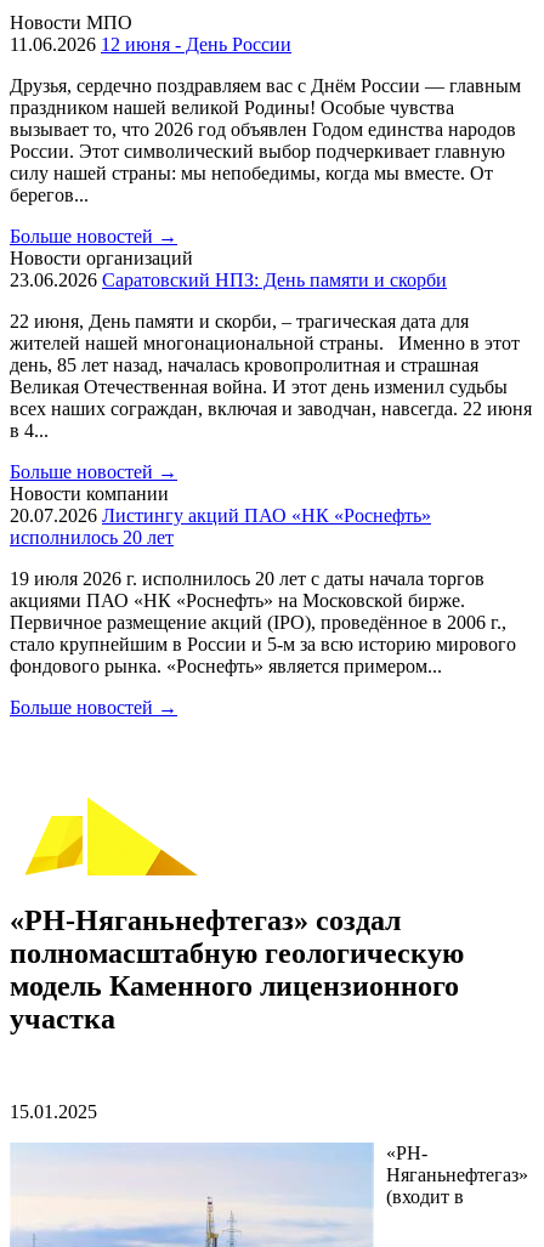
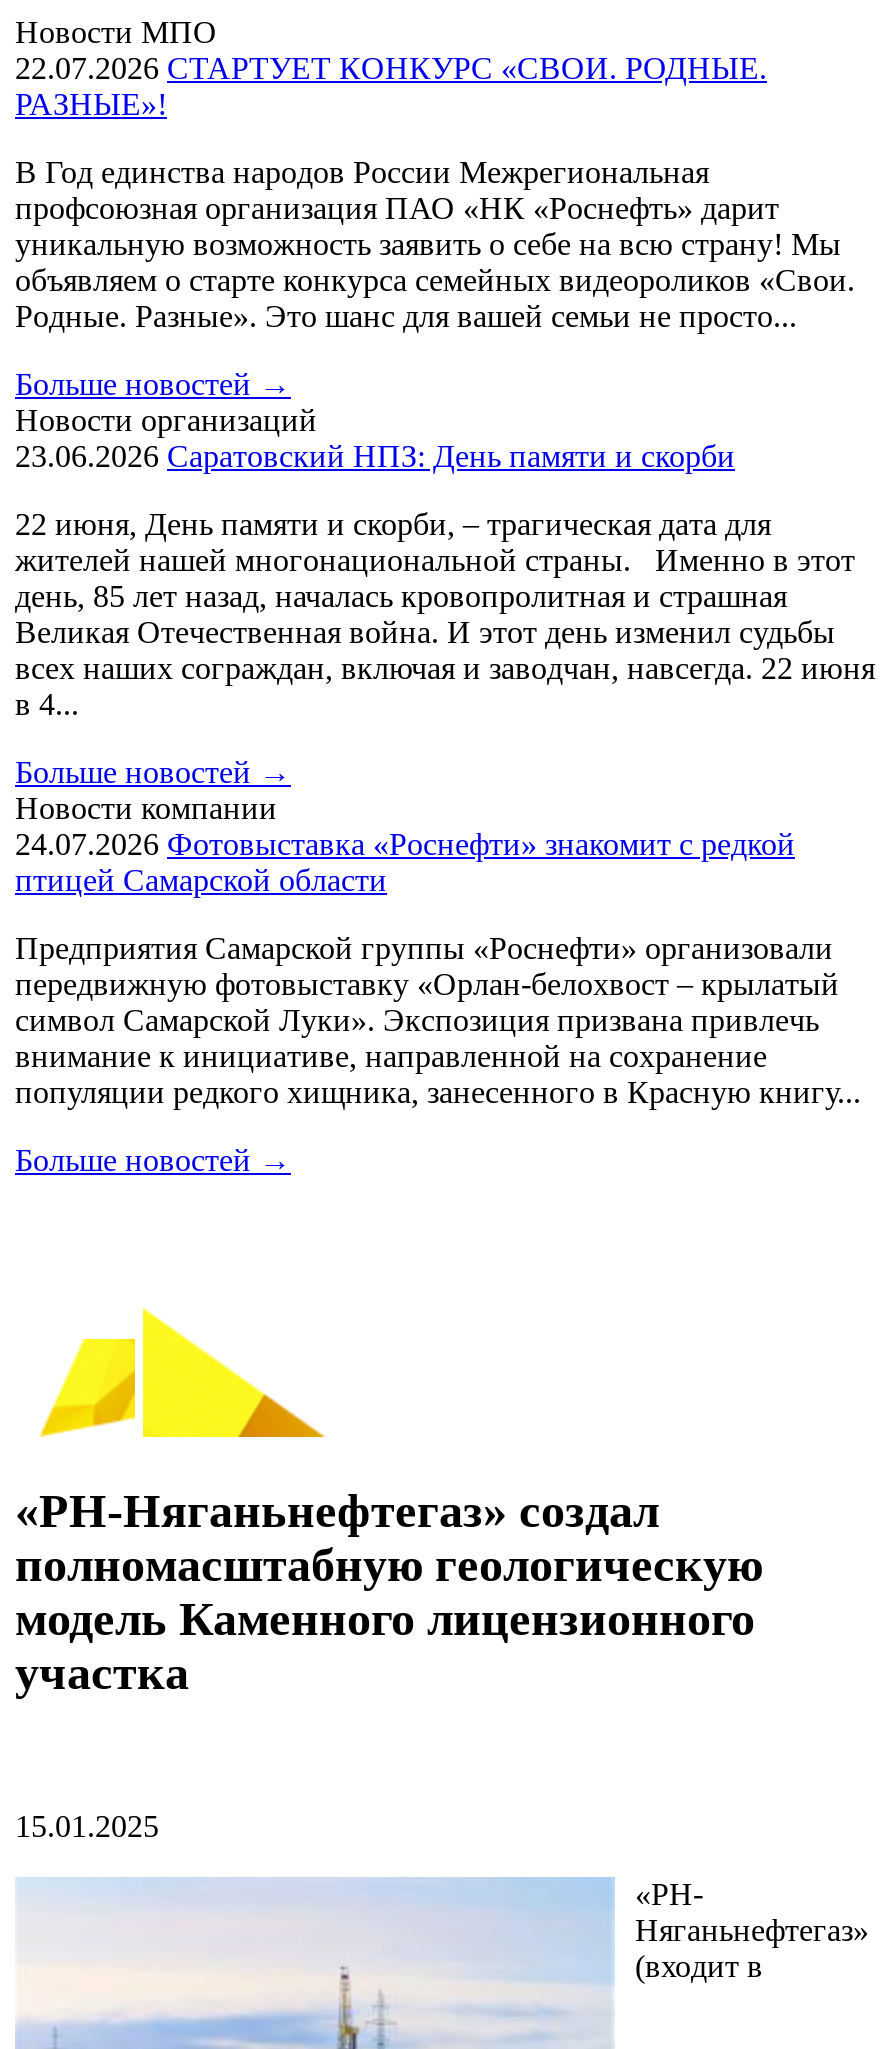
- 11.06.2026 12 июня - День России
+ 22.07.2026 СТАРТУЕТ КОНКУРС «СВОИ. РОДНЫЕ.
+ РАЗНЫЕ»!

- Друзья, сердечно поздравляем вас с Днём России — главным
- праздником нашей великой Родины! Особые чувства
- вызывает то, что 2026 год объявлен Годом единства народов
- России. Этот символический выбор подчеркивает главную
- силу нашей страны: мы непобедимы, когда мы вместе. От
- берегов...
+ В Год единства народов России Межрегиональная
+ профсоюзная организация ПАО «НК «Роснефть» дарит
+ уникальную возможность заявить о себе на всю страну! Мы
+ объявляем о старте конкурса семейных видеороликов «Свои.
+ Родные. Разные». Это шанс для вашей семьи не просто...

- 20.07.2026 Листингу акций ПАО «НК «Роснефть»
- исполнилось 20 лет
+ 24.07.2026 Фотовыставка «Роснефти» знакомит с редкой
+ птицей Самарской области

- 19 июля 2026 г. исполнилось 20 лет с даты начала торгов
- акциями ПАО «НК «Роснефть» на Московской бирже.
- Первичное размещение акций (IPO), проведённое в 2006 г.,
- стало крупнейшим в России и 5-м за всю историю мирового
- фондового рынка. «Роснефть» является примером...
+ Предприятия Самарской группы «Роснефти» организовали
+ передвижную фотовыставку «Орлан-белохвост – крылатый
+ символ Самарской Луки». Экспозиция призвана привлечь
+ внимание к инициативе, направленной на сохранение
+ популяции редкого хищника, занесенного в Красную книгу...
